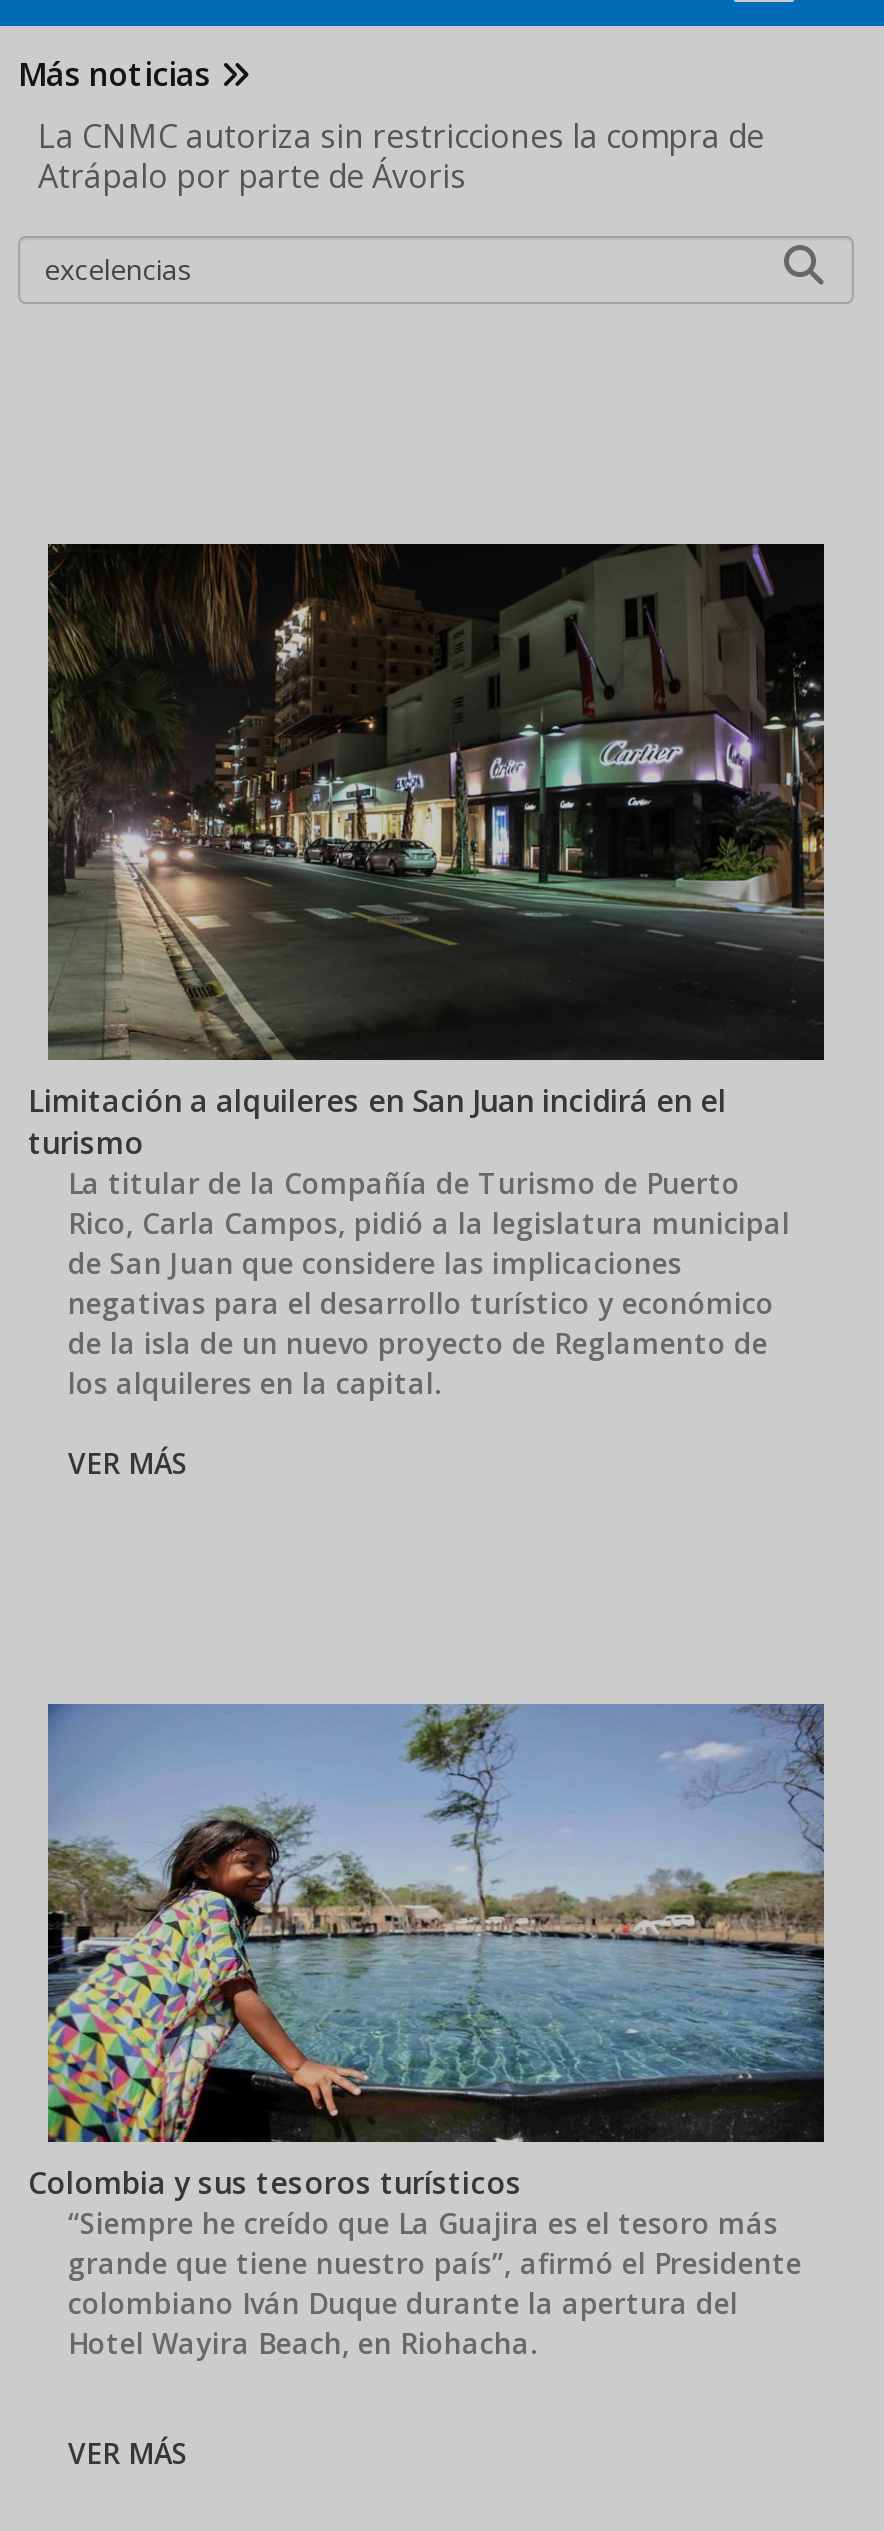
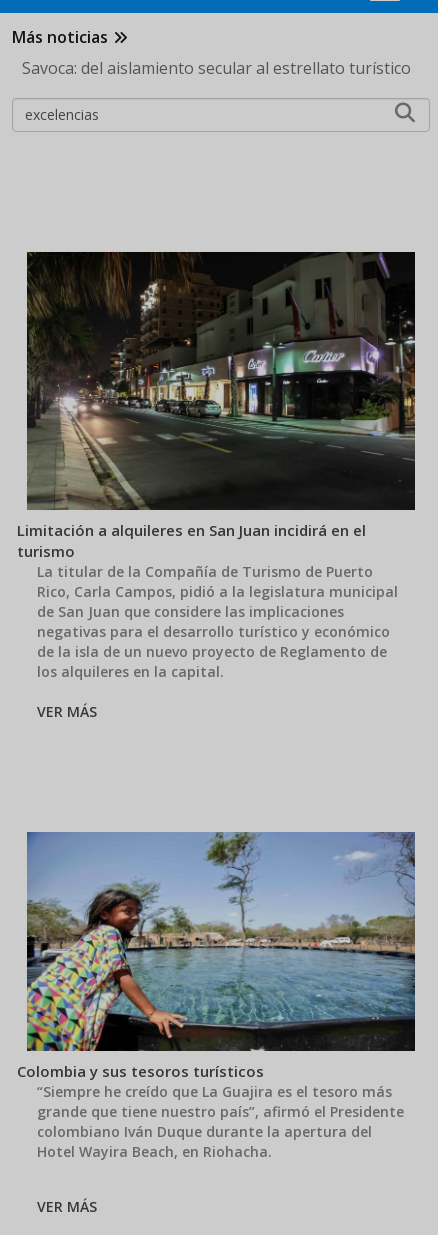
- La CNMC autoriza sin restricciones la compra de
- Atrápalo por parte de Ávoris
+ Savoca: del aislamiento secular al estrellato turístico
